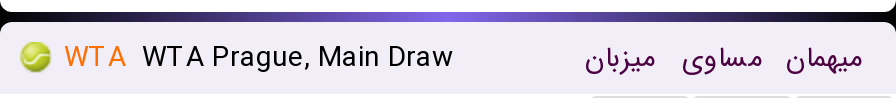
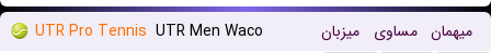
- WTA WTA Prague, Main Draw
+ UTR Pro Tennis UTR Men Waco
